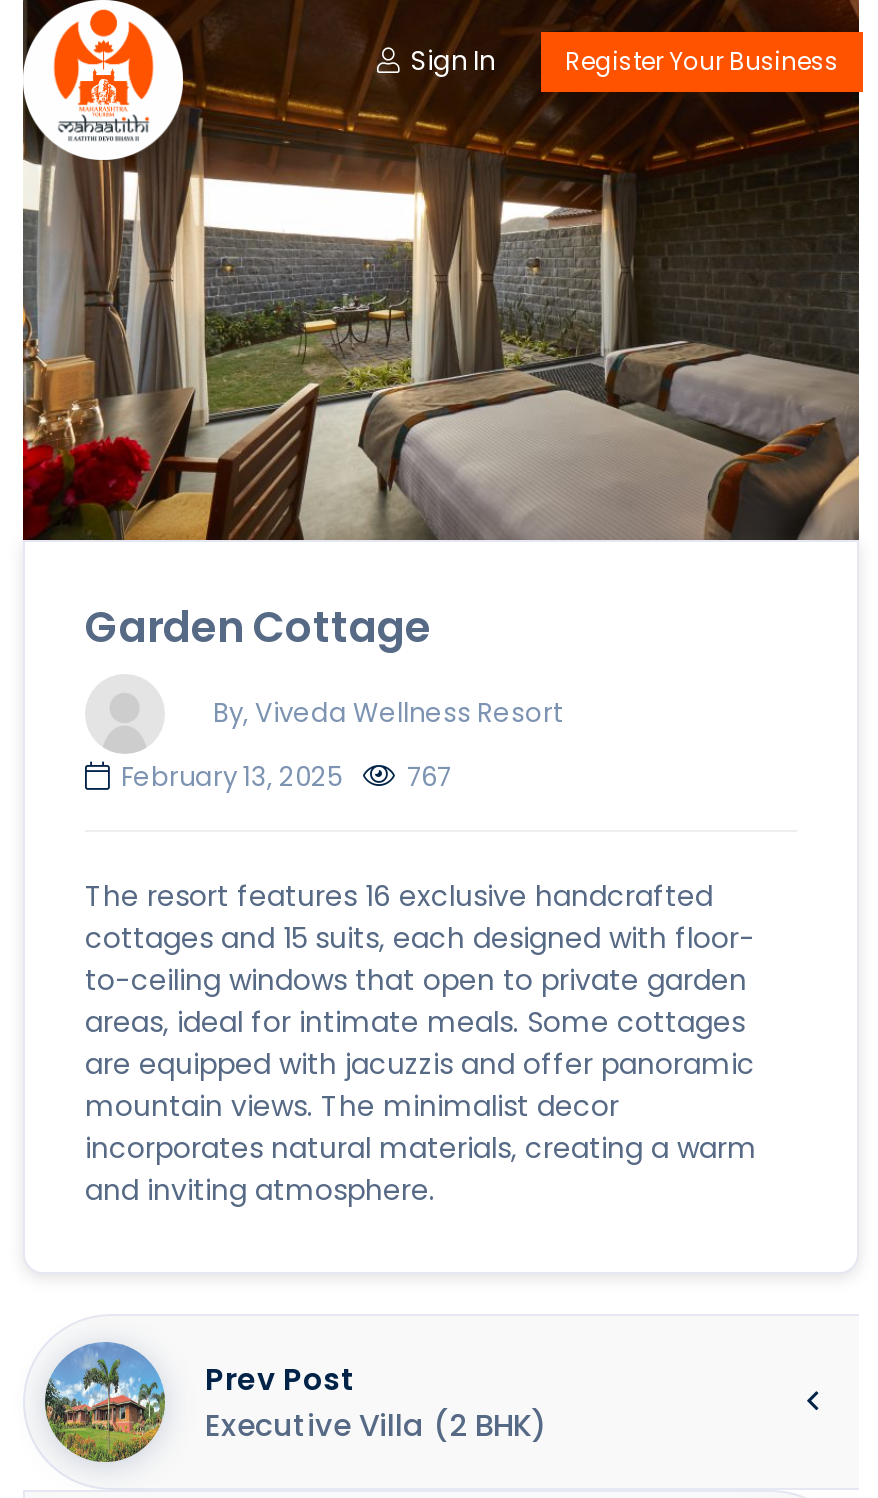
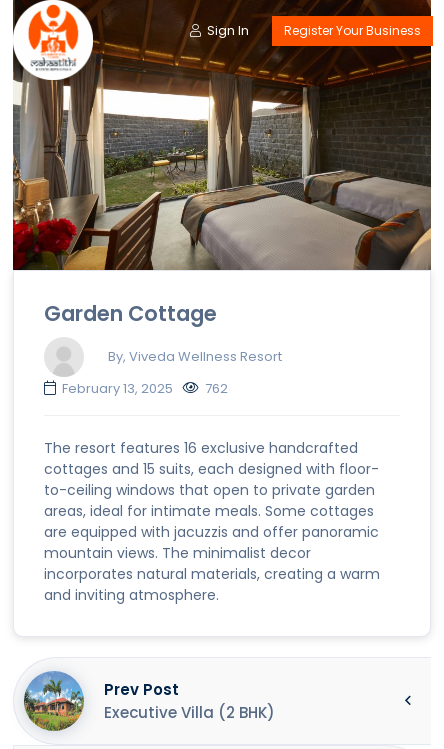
- February 13, 2025 767
+ February 13, 2025 762
